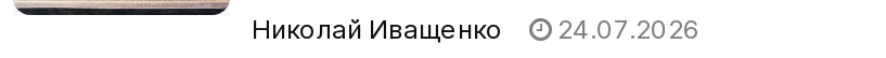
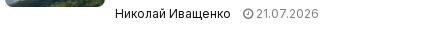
- Николай Иващенко 24.07.2026
+ Николай Иващенко 21.07.2026
